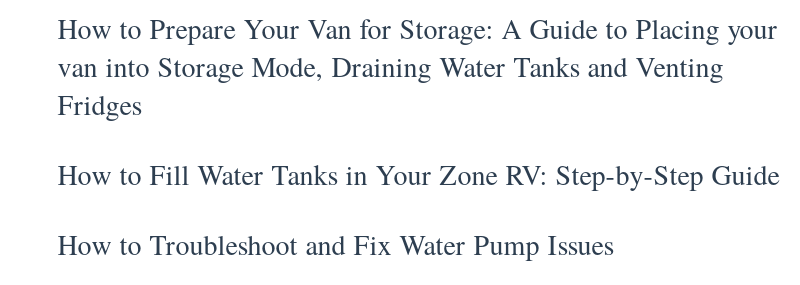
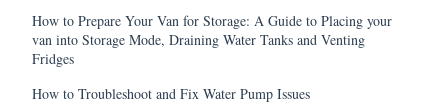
- How to Fill Water Tanks in Your Zone RV: Step-by-Step Guide
